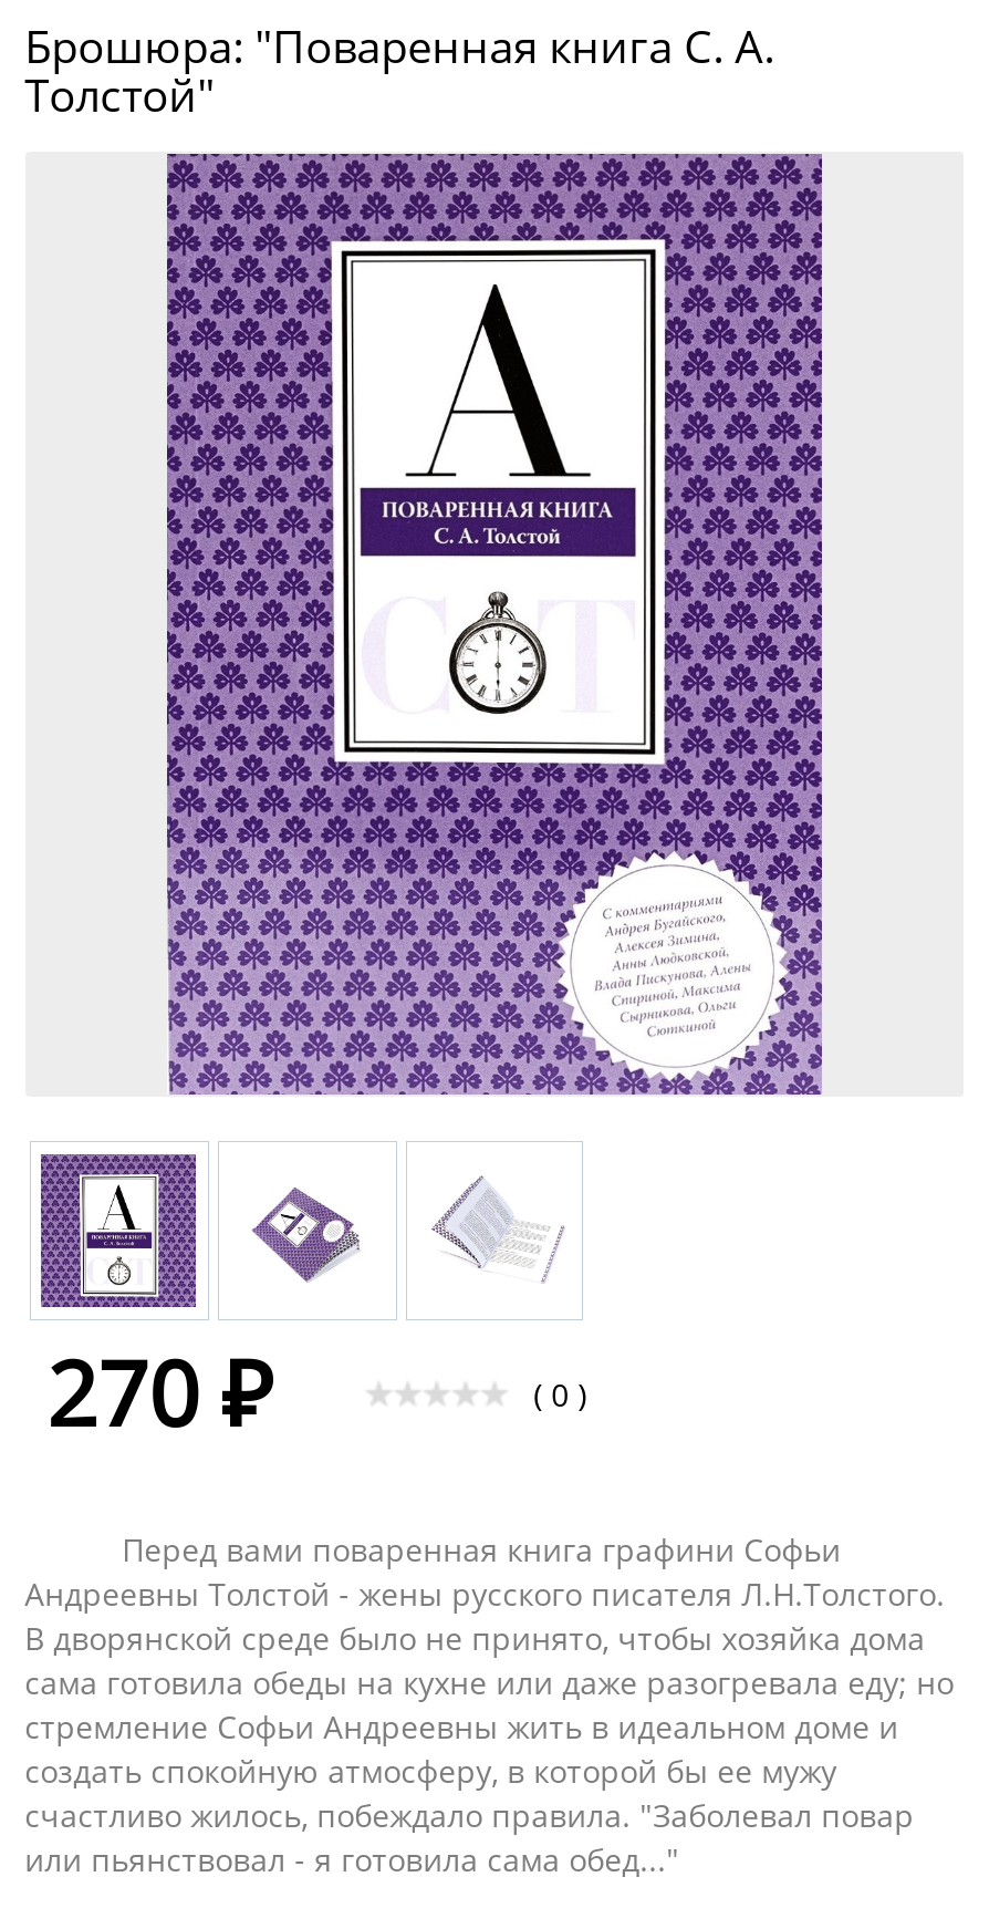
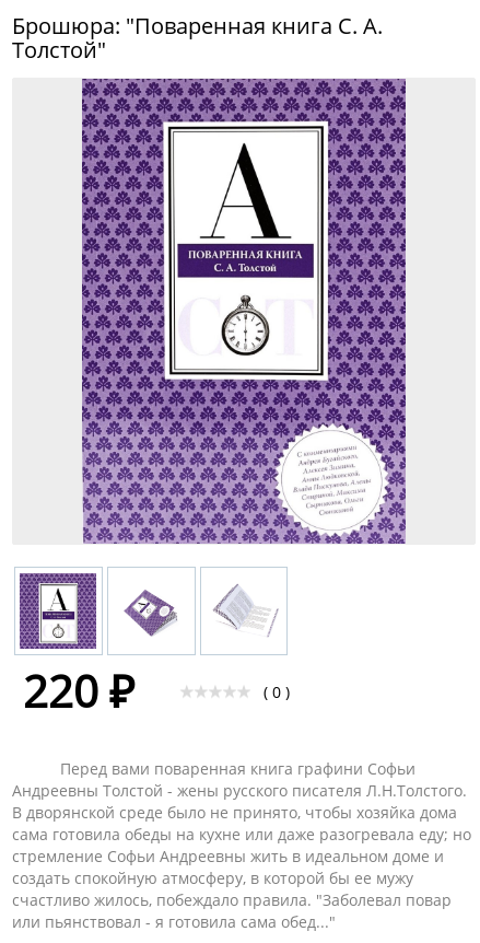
- 270 ₽
+ 220 ₽
